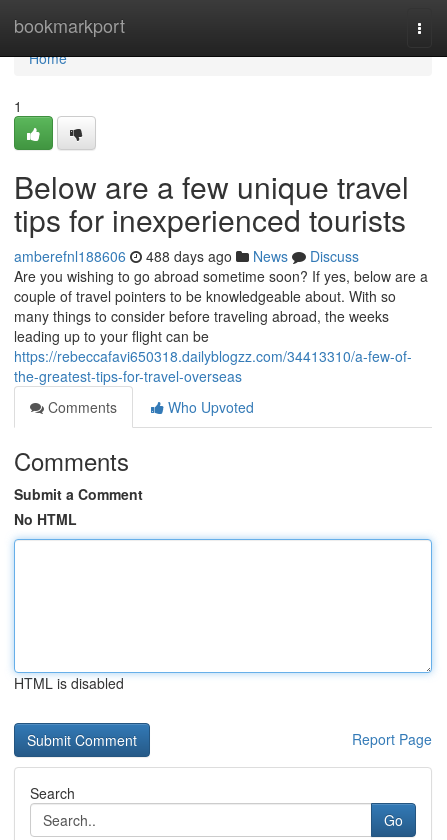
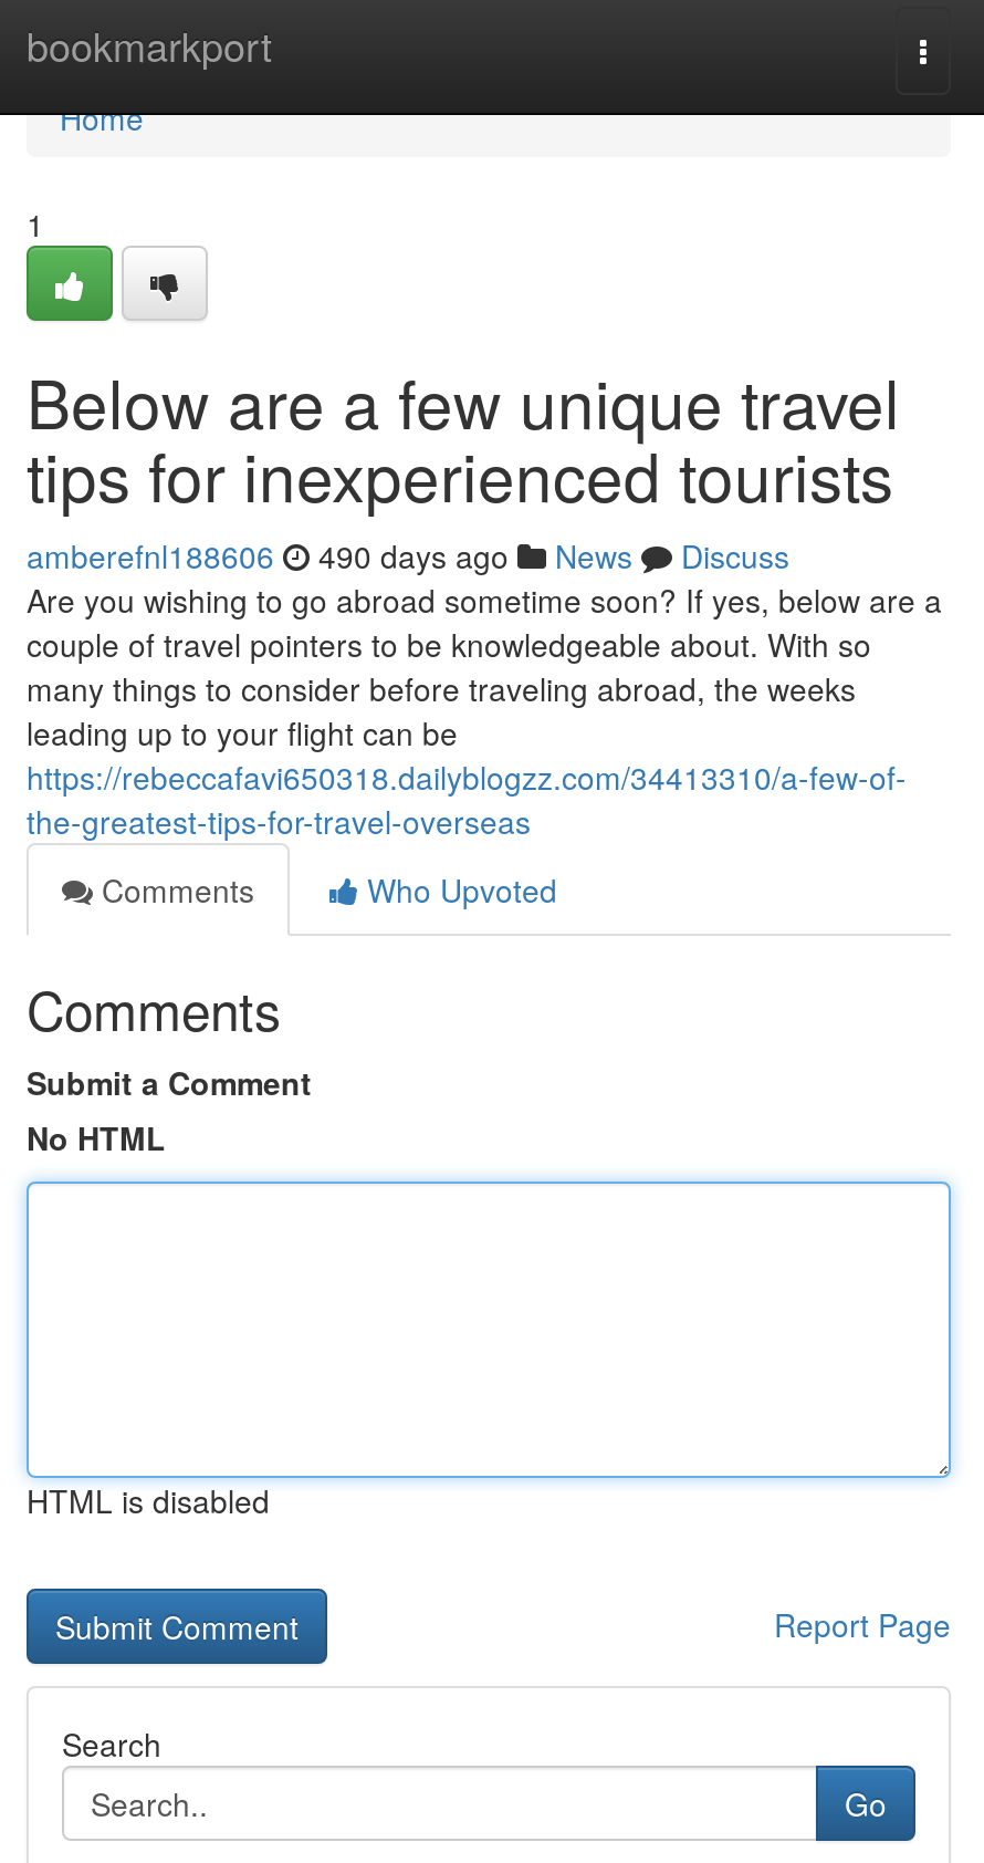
- amberefnl188606 488 days ago News Discuss
+ amberefnl188606 490 days ago News Discuss
